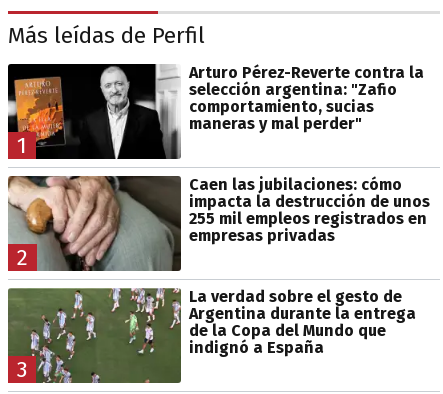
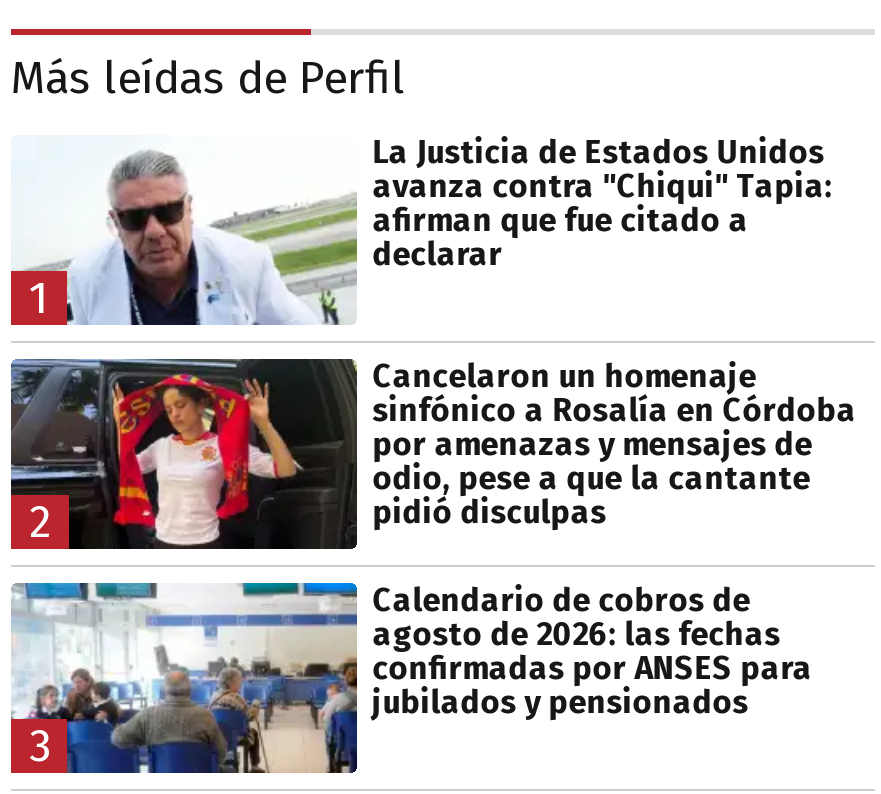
- [image]
- Arturo Pérez-Reverte contra la
- selección argentina: "Zafio
- comportamiento, sucias
- maneras y mal perder"
+ [image]
+ La Justicia de Estados Unidos
+ avanza contra "Chiqui" Tapia:
+ afirman que fue citado a
+ declarar

- [image]
- Caen las jubilaciones: cómo
- impacta la destrucción de unos
- 255 mil empleos registrados en
- empresas privadas
+ [image]
+ Cancelaron un homenaje
+ sinfónico a Rosalía en Córdoba
+ por amenazas y mensajes de
+ odio, pese a que la cantante
+ pidió disculpas

- [image]
- La verdad sobre el gesto de
- Argentina durante la entrega
- de la Copa del Mundo que
- indignó a España
+ [image]
+ Calendario de cobros de
+ agosto de 2026: las fechas
+ confirmadas por ANSES para
+ jubilados y pensionados
